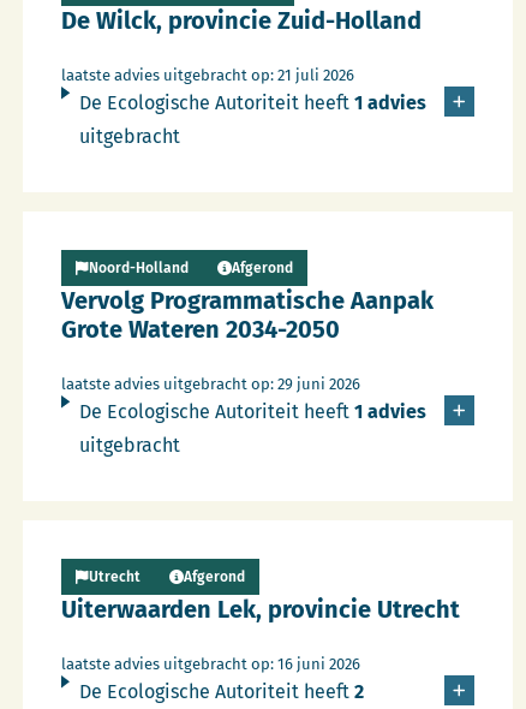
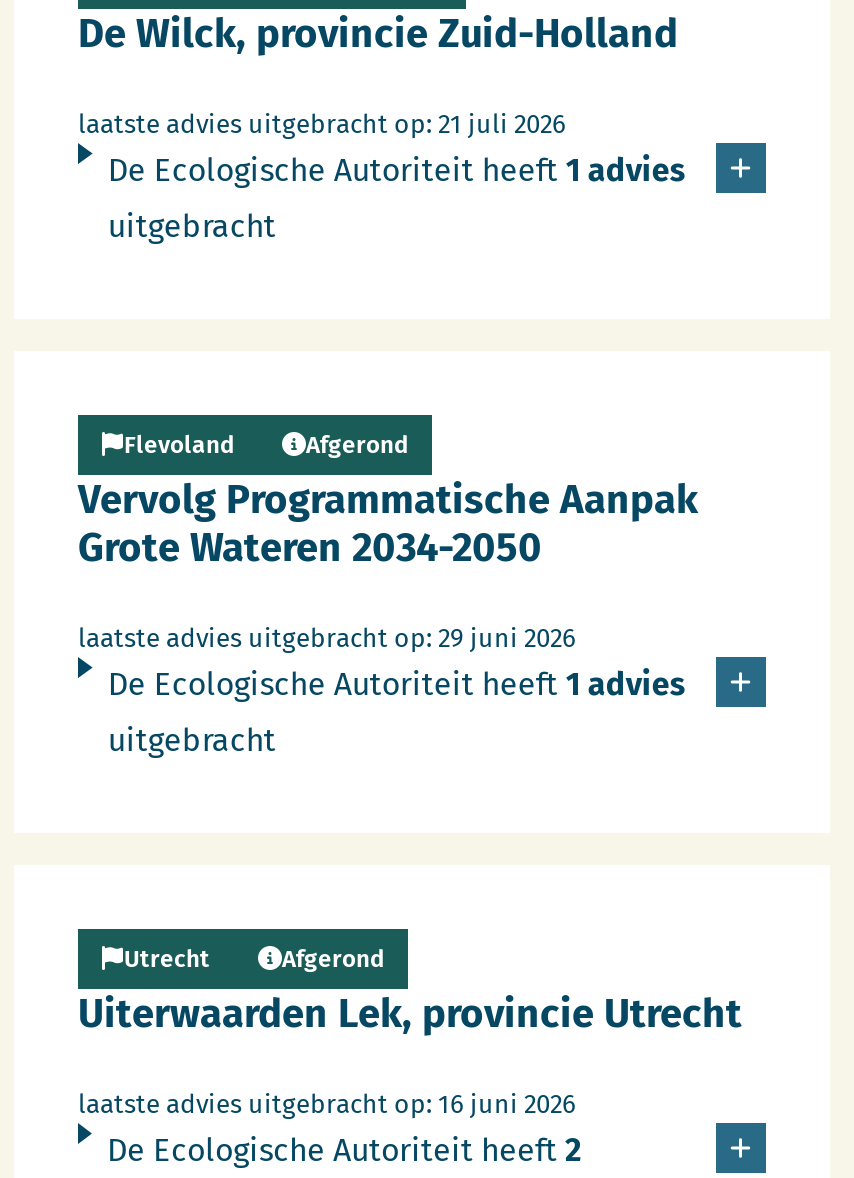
- Noord-Holland
+ Flevoland
